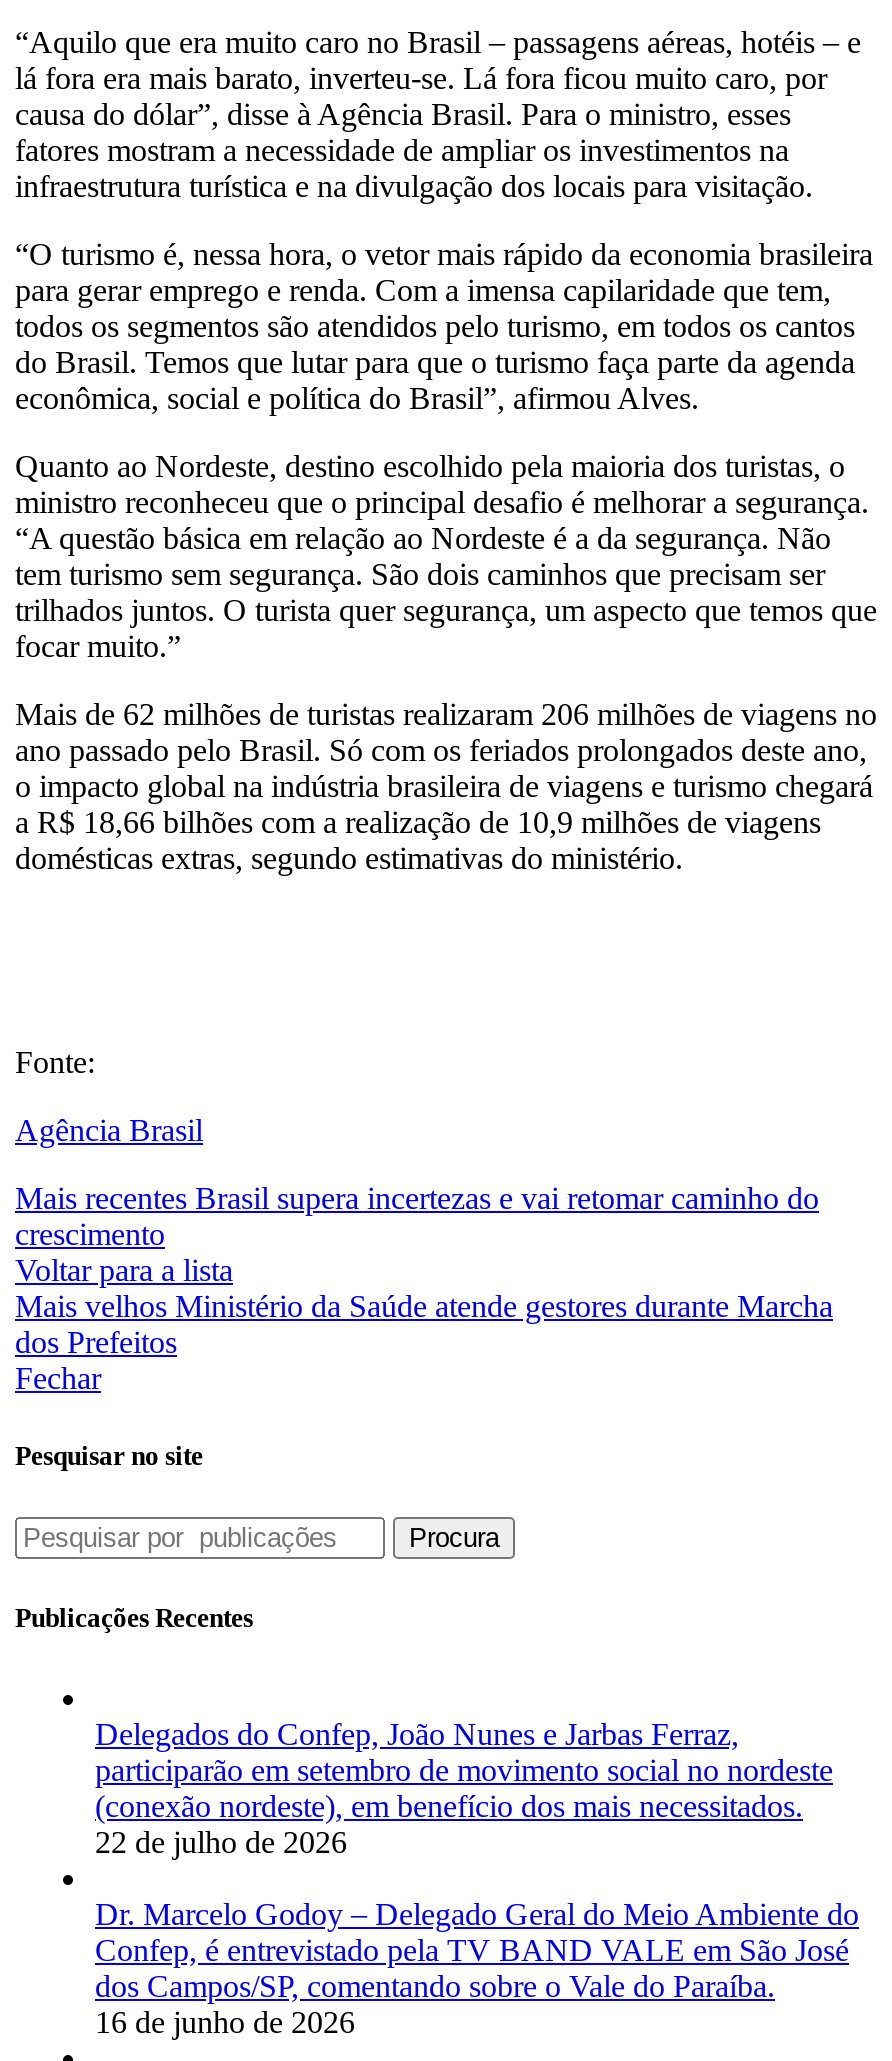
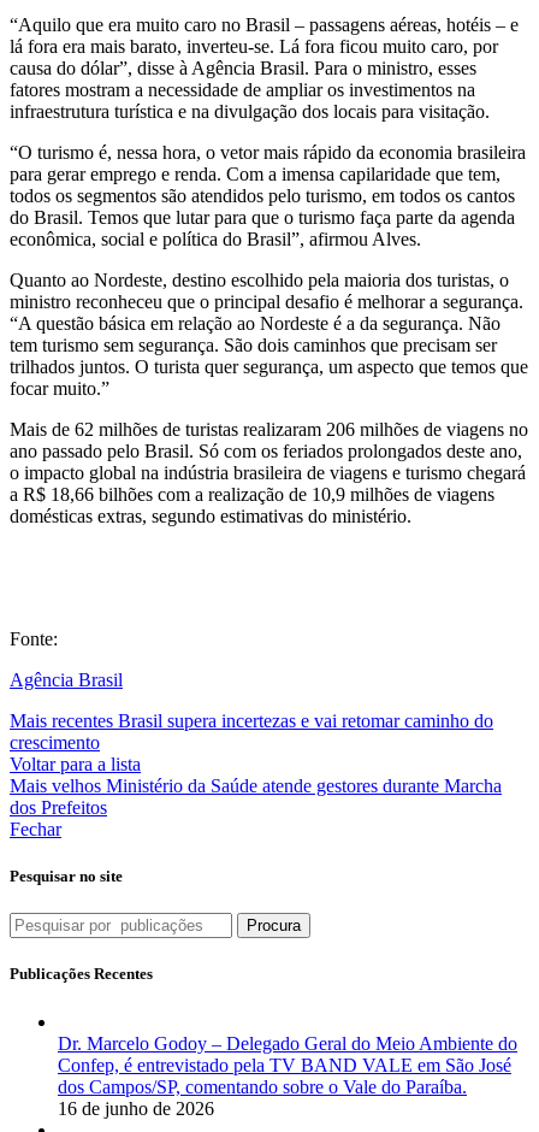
- Delegados do Confep, João Nunes e Jarbas Ferraz,
- participarão em setembro de movimento social no nordeste
- (conexão nordeste), em benefício dos mais necessitados.
- 22 de julho de 2026
